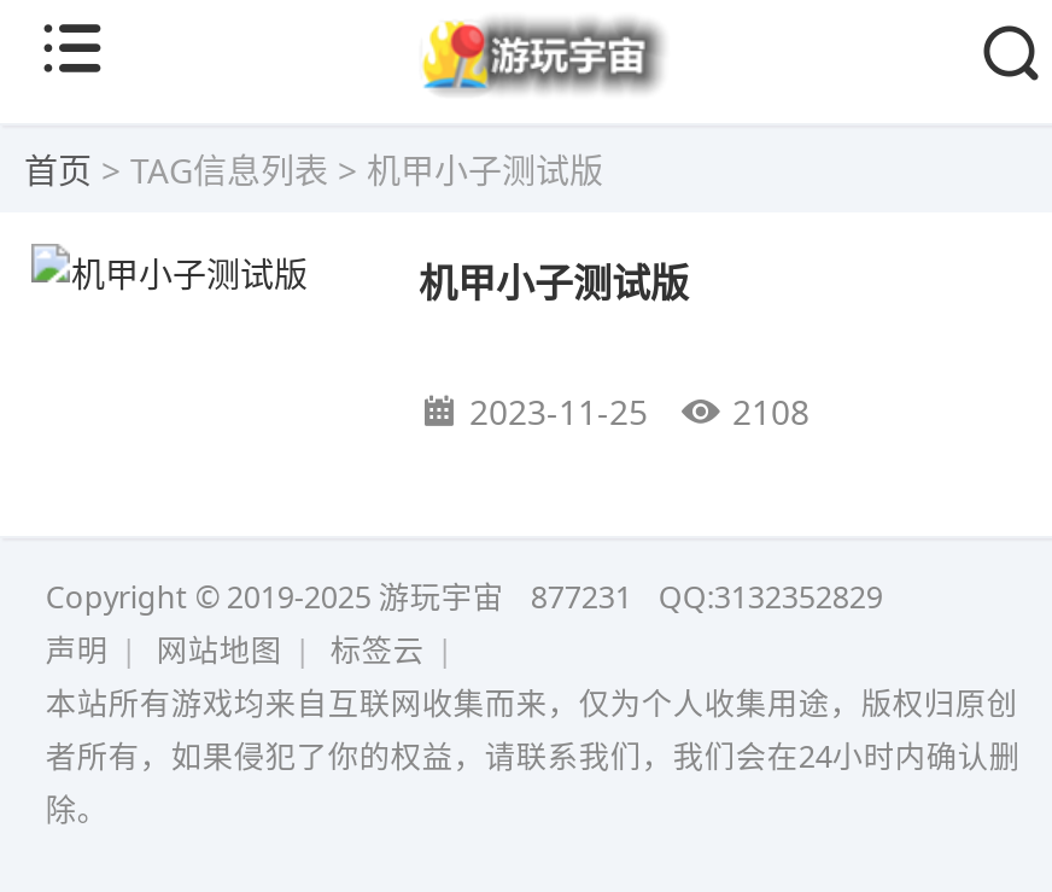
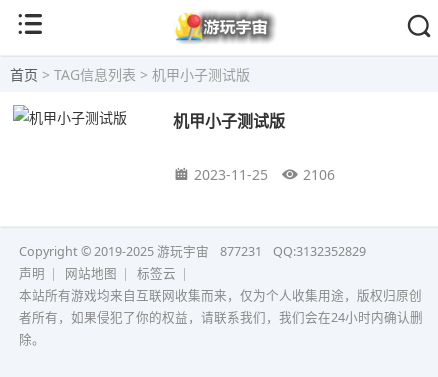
- 2023-11-25 2108
+ 2023-11-25 2106
